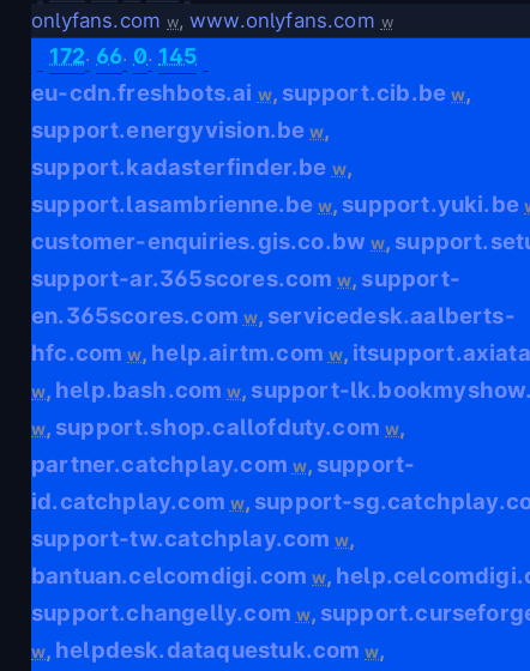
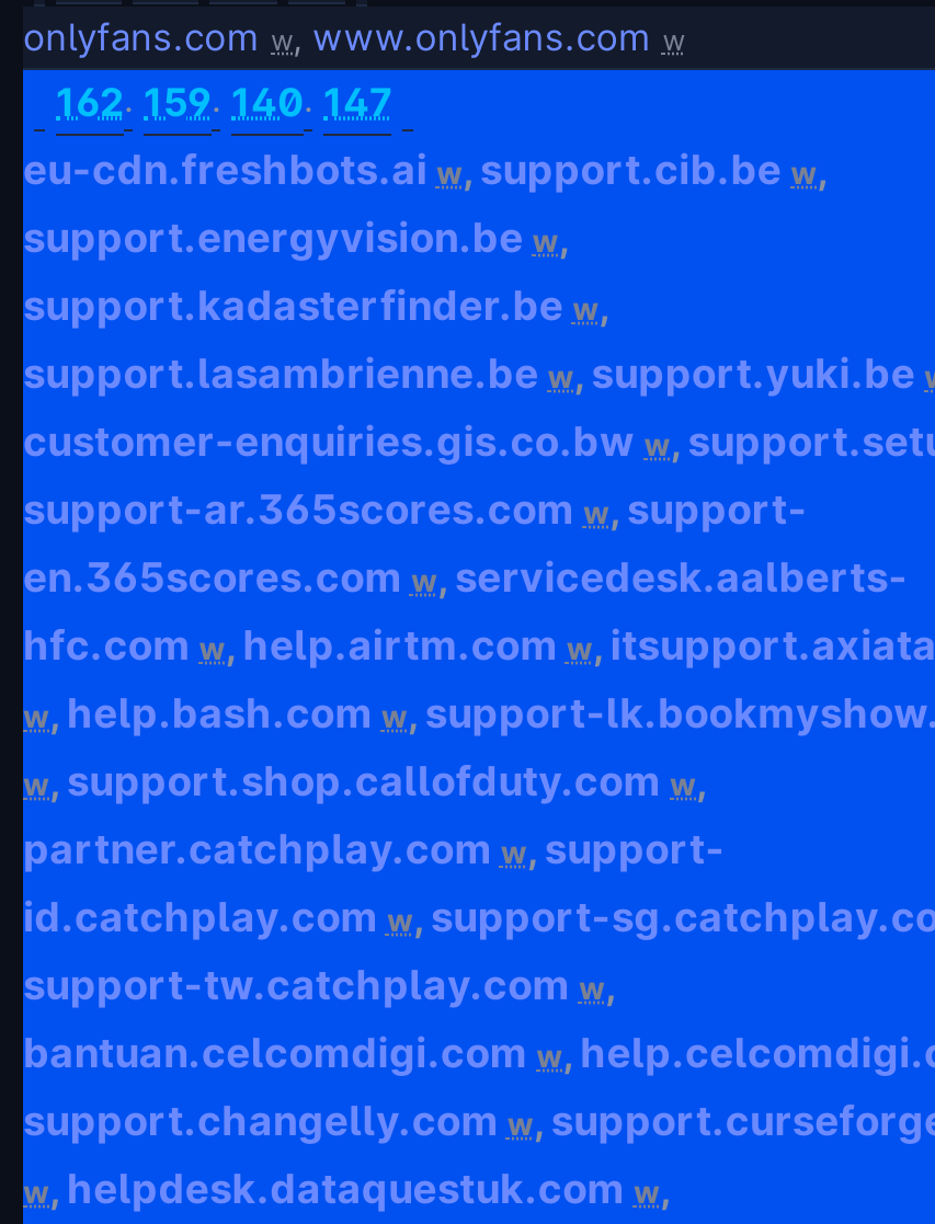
- 172. 66. 0. 145
+ 162. 159. 140. 147
